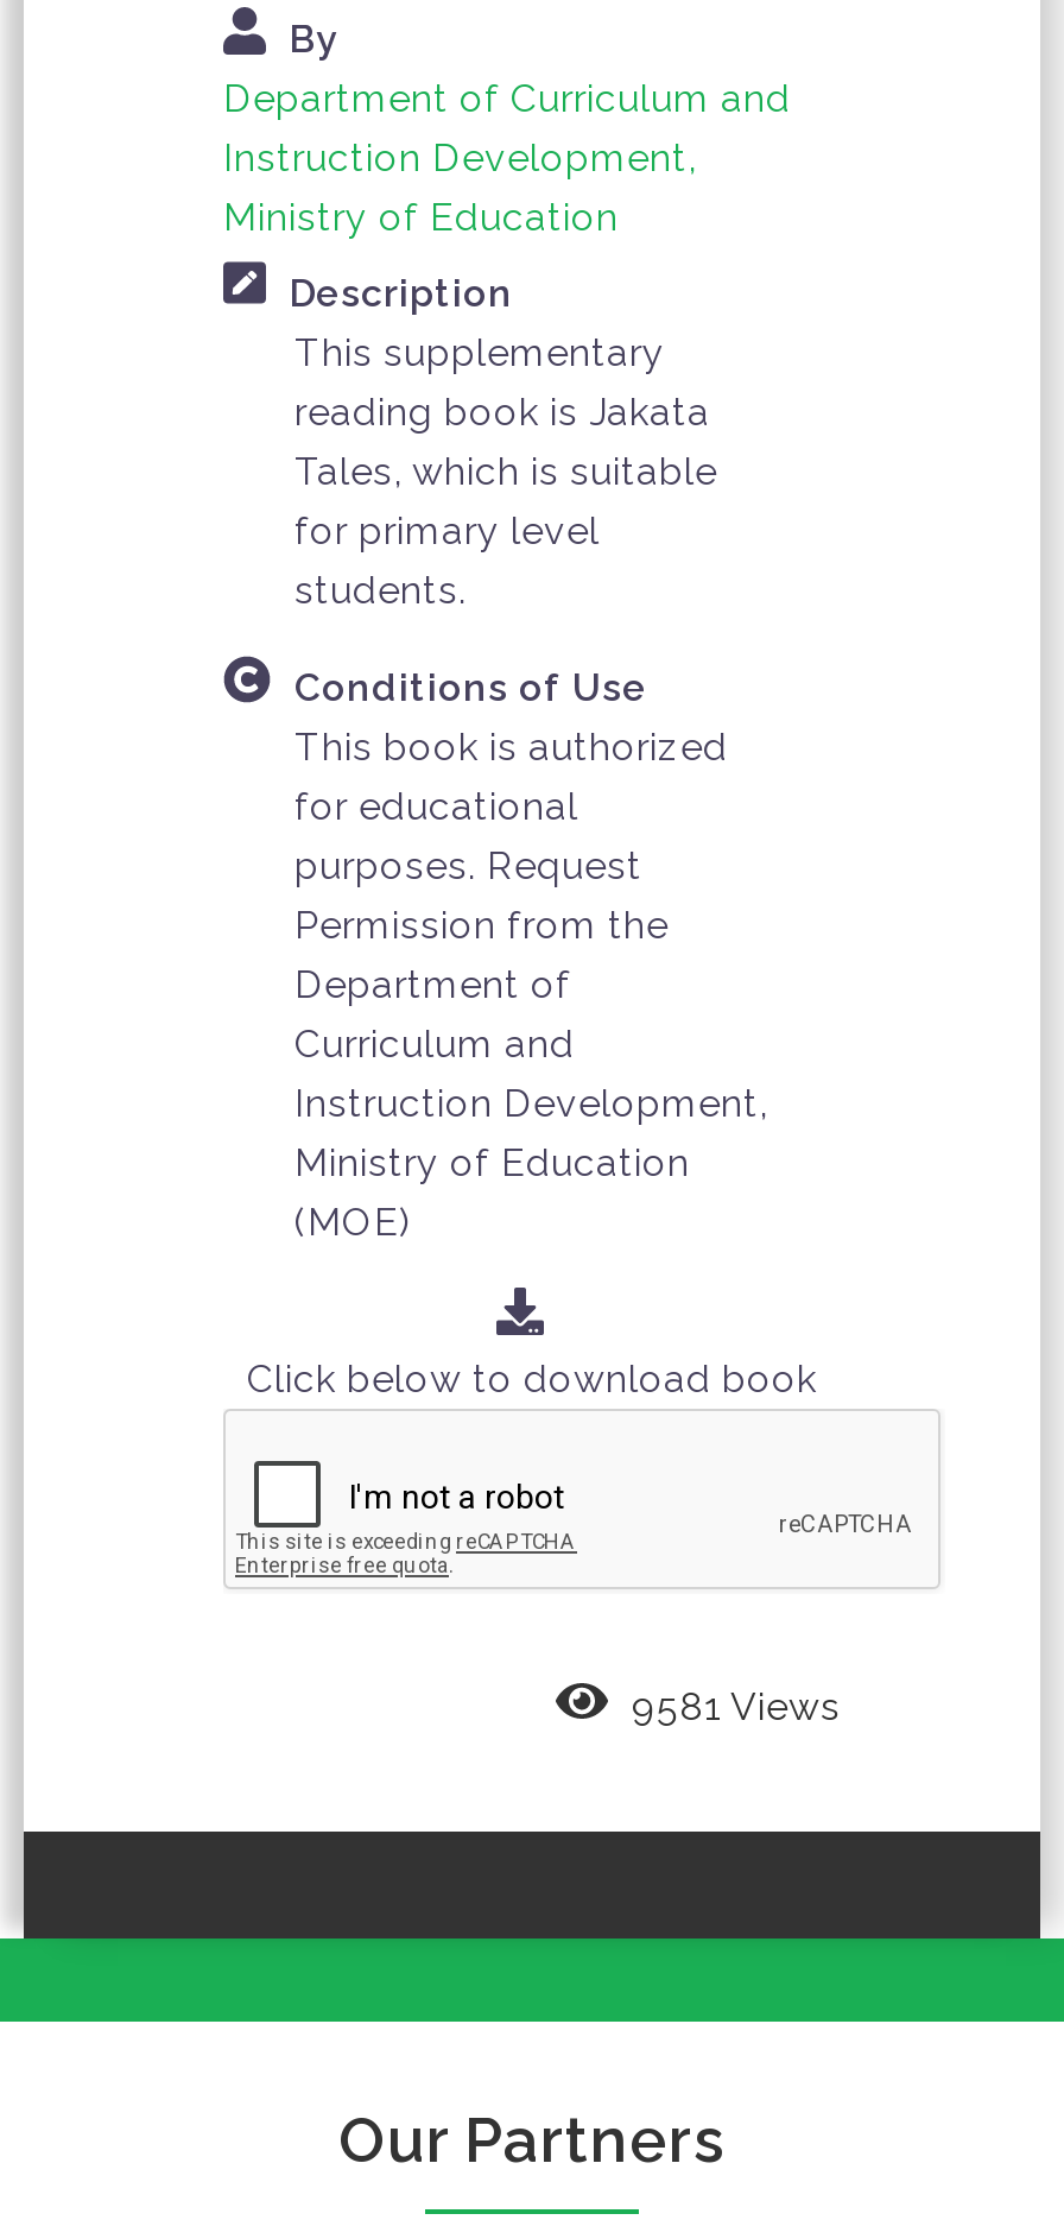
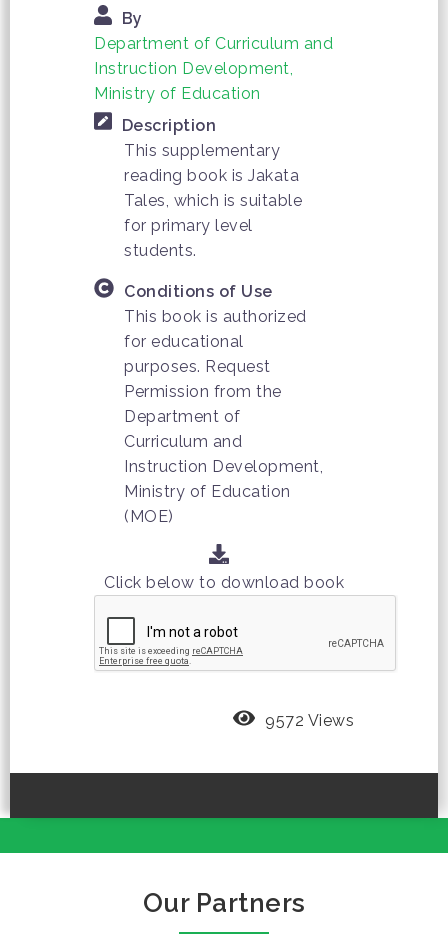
- 9581 Views
+ 9572 Views
